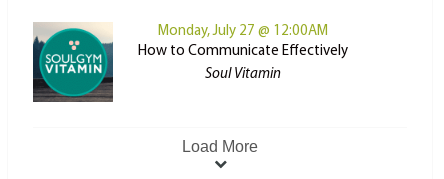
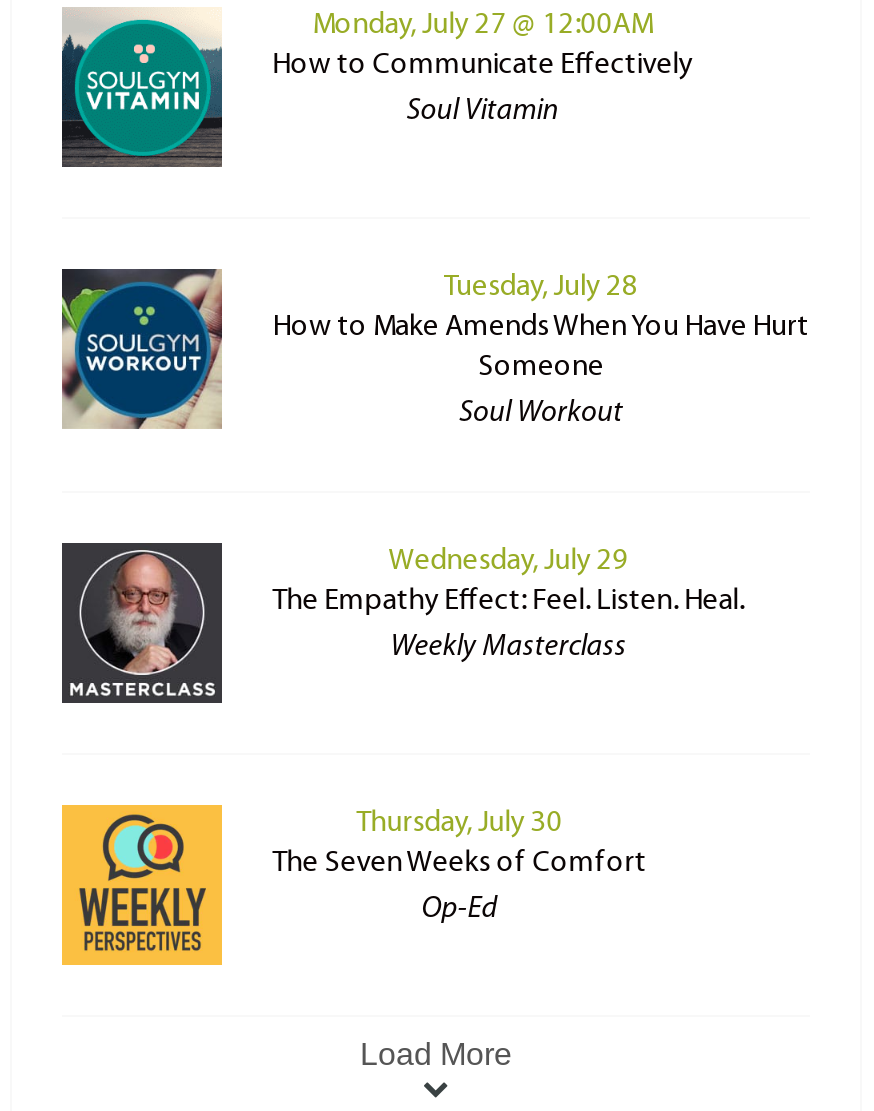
+ [image]
+ Tuesday, July 28
+ How to Make Amends When You Have Hurt
+ Someone
+ Soul Workout

+ [image]
+ Wednesday, July 29
+ The Empathy Effect: Feel. Listen. Heal.
+ Weekly Masterclass

+ [image]
+ Thursday, July 30
+ The Seven Weeks of Comfort
+ Op-Ed
